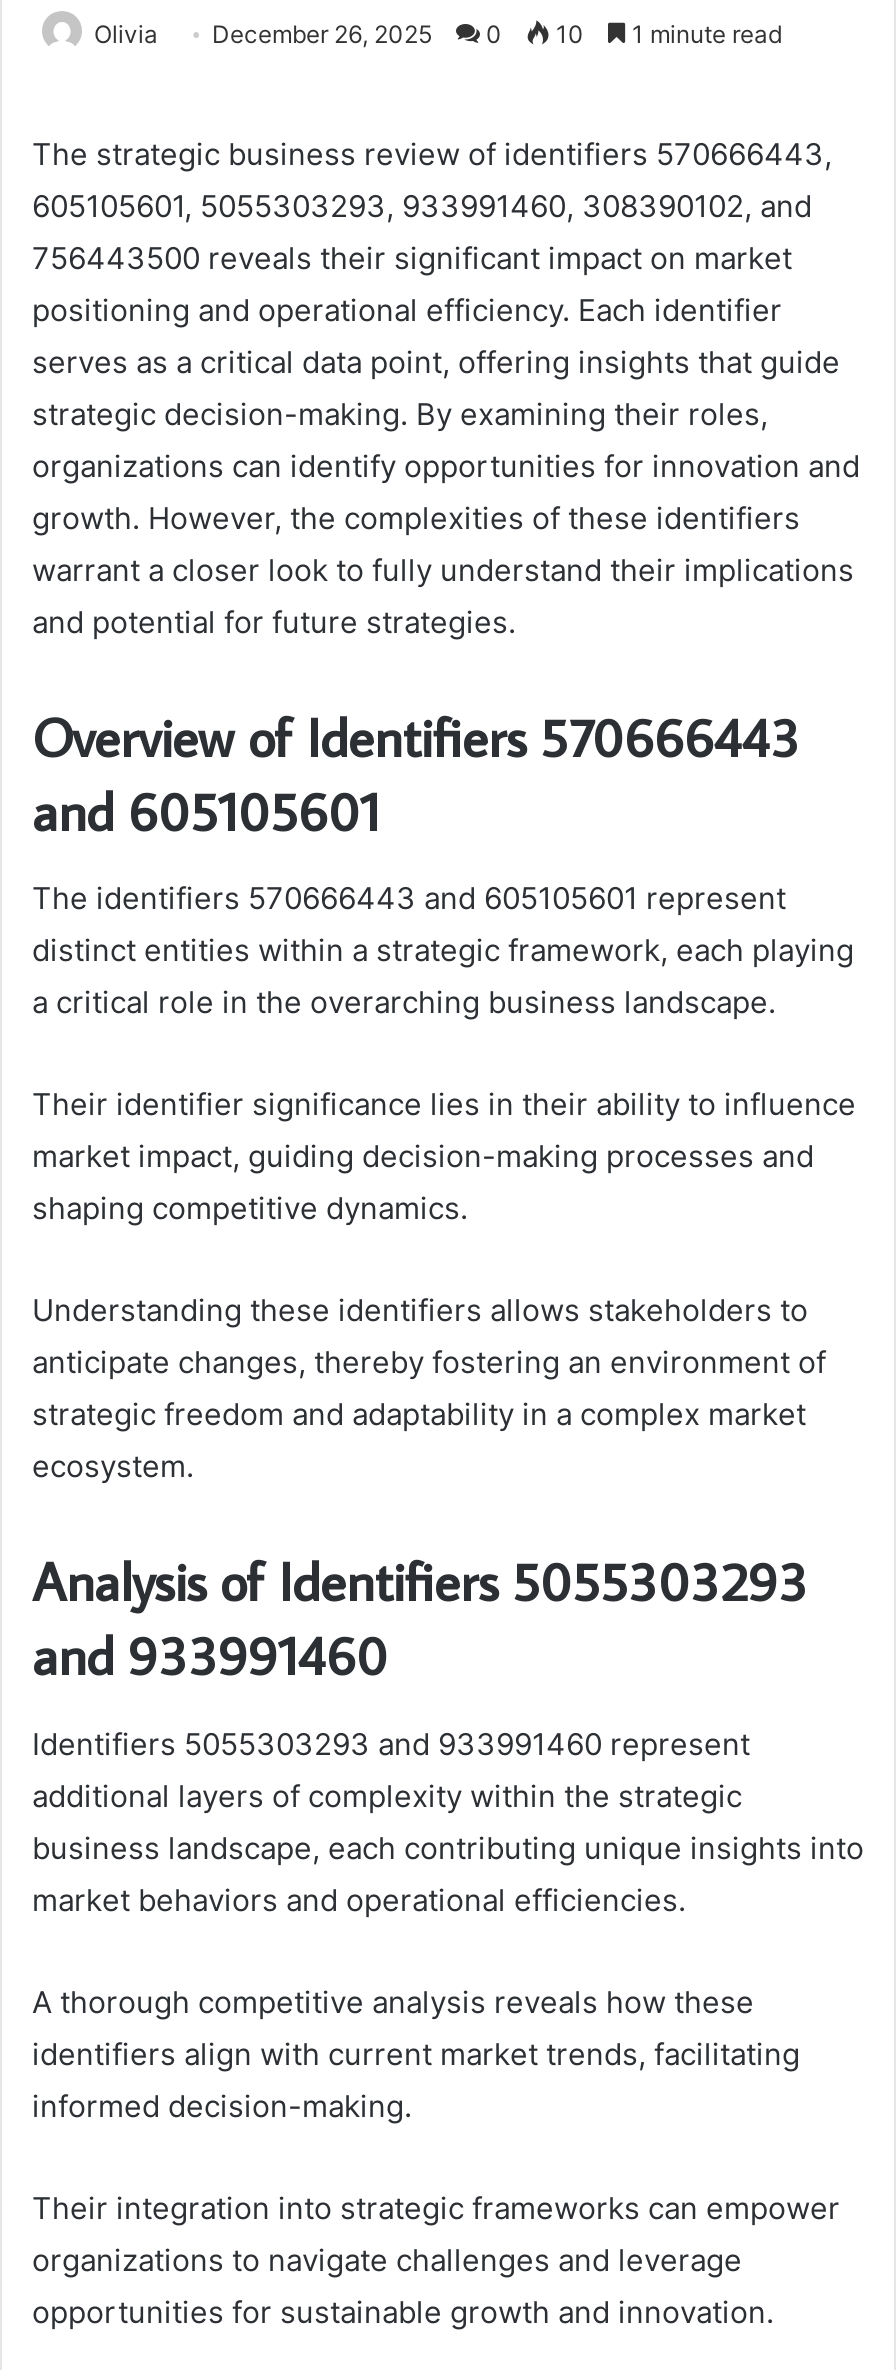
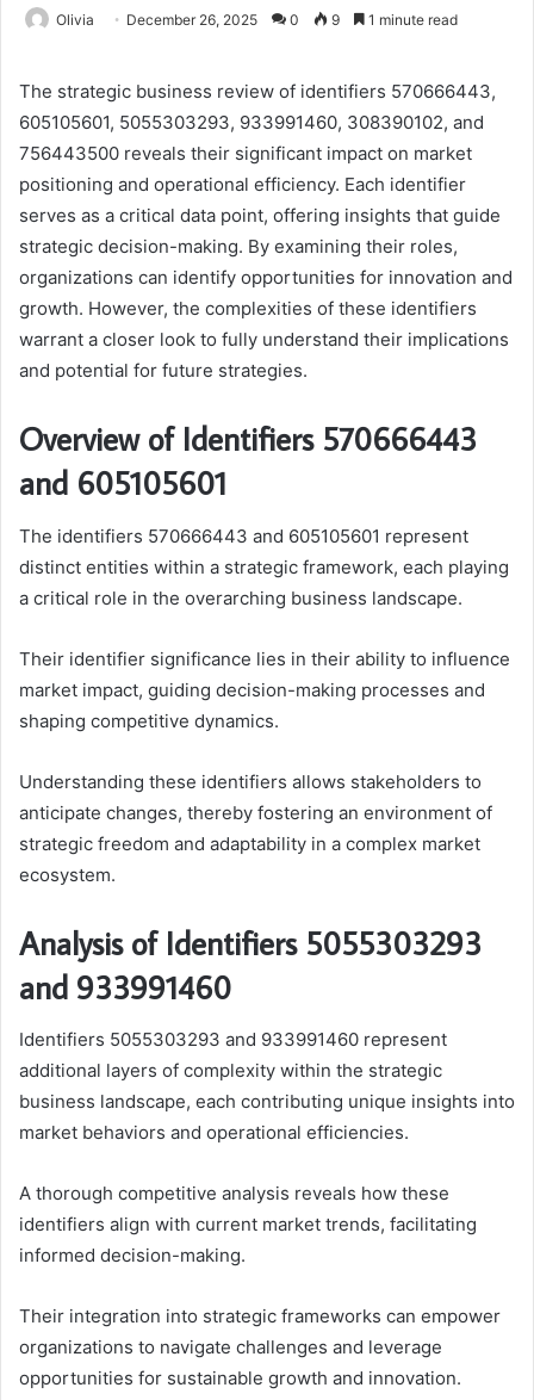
- Olivia December 26, 2025 0 10 1 minute read
+ Olivia December 26, 2025 0 9 1 minute read
